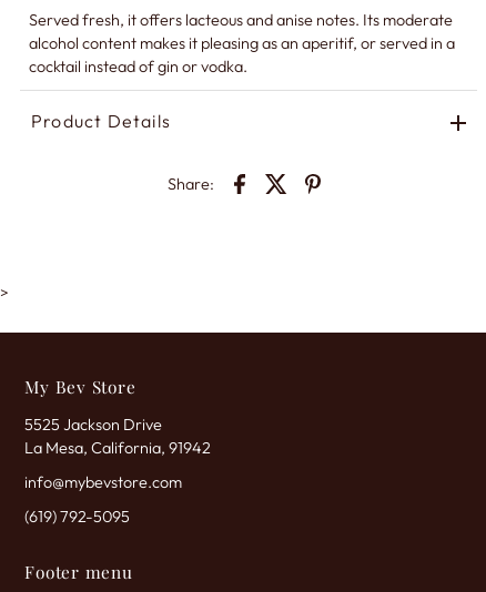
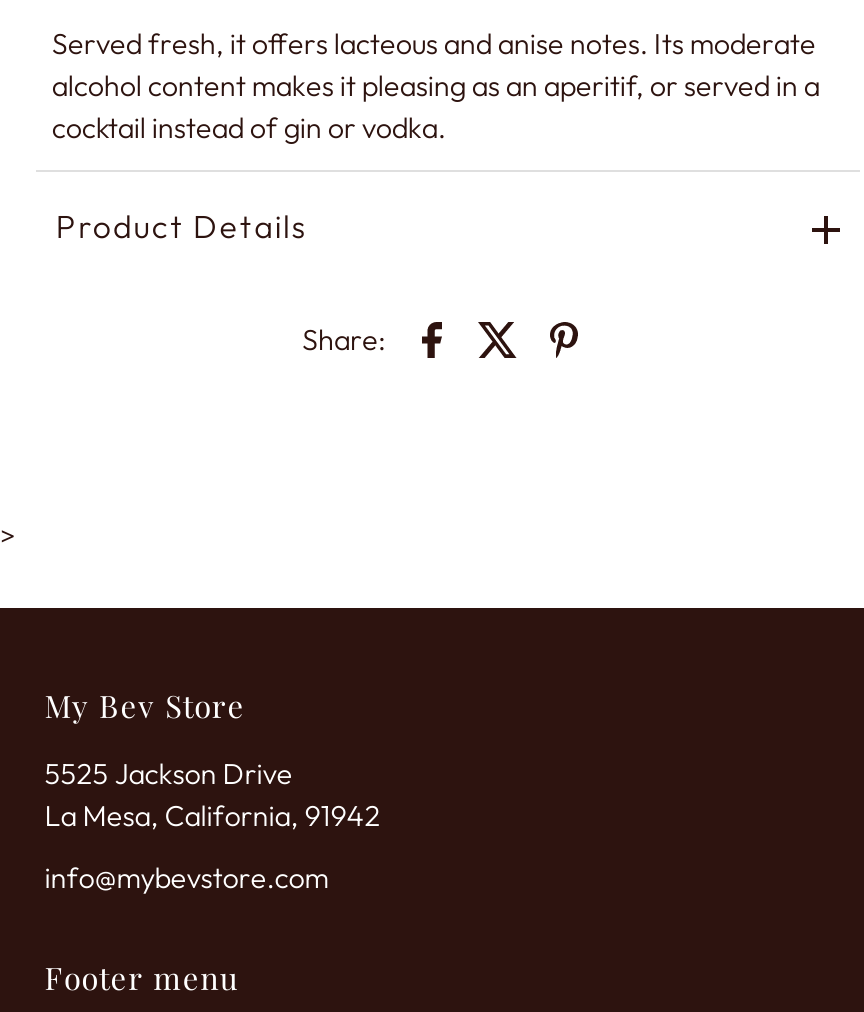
- (619) 792-5095
